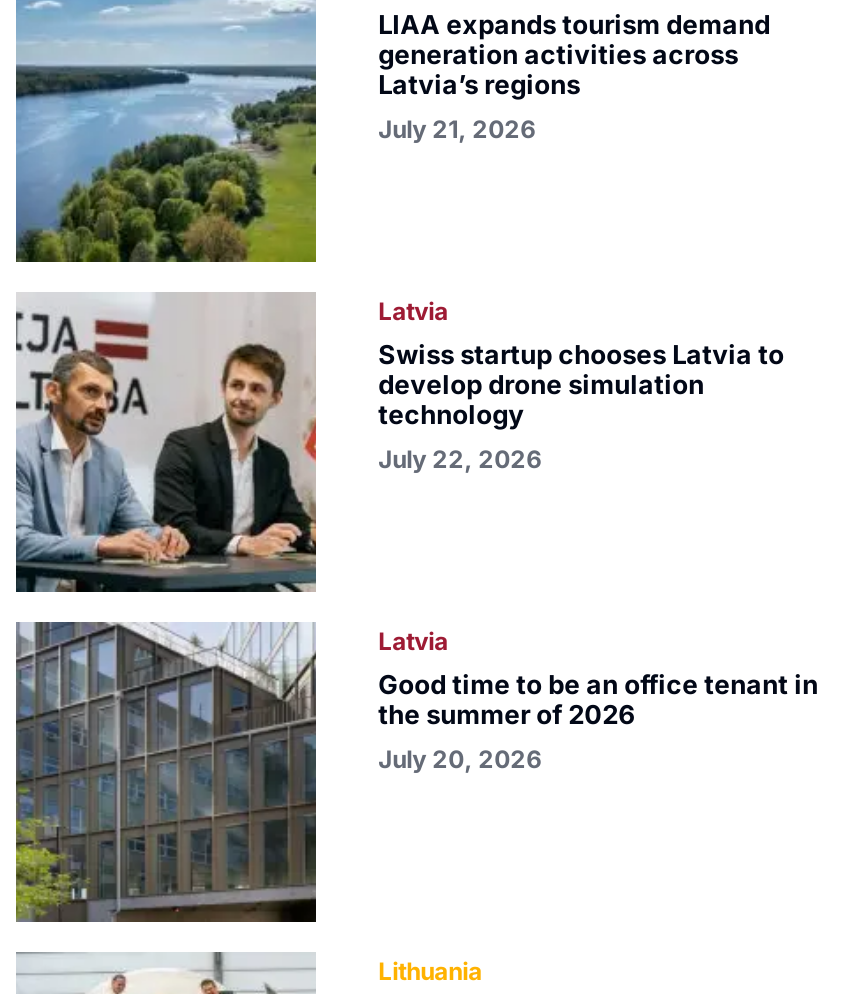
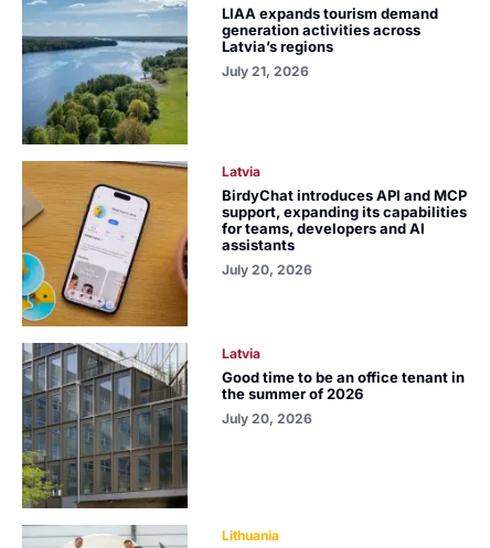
- [image]
- Swiss startup chooses Latvia to
- develop drone simulation
- technology
- July 22, 2026
+ [image]
+ BirdyChat introduces API and MCP
+ support, expanding its capabilities
+ for teams, developers and AI
+ assistants
+ July 20, 2026
